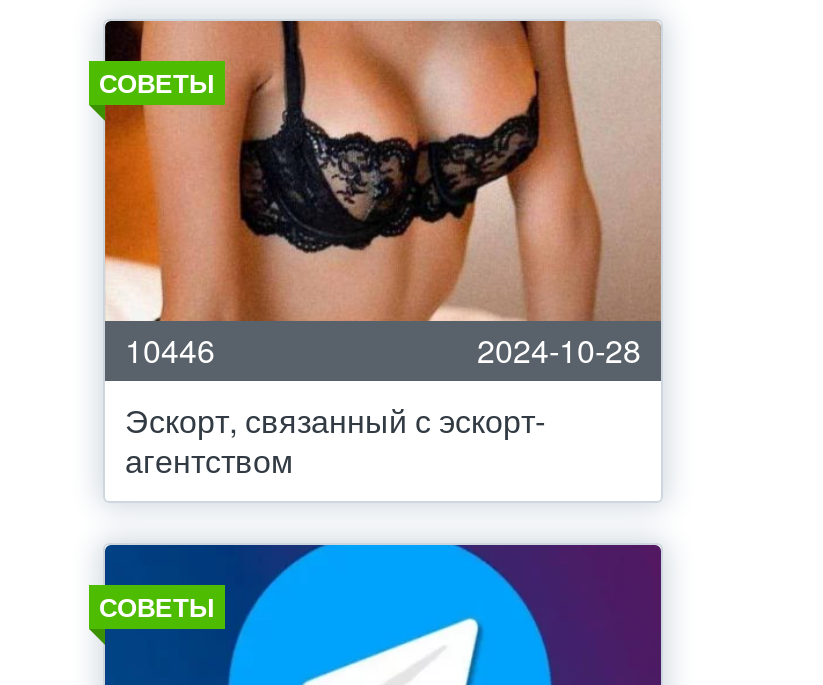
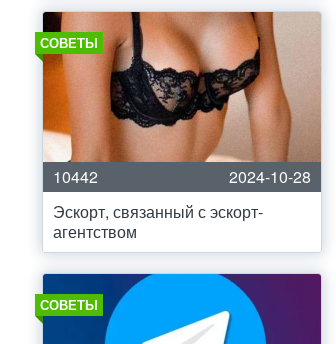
- 10446
+ 10442
